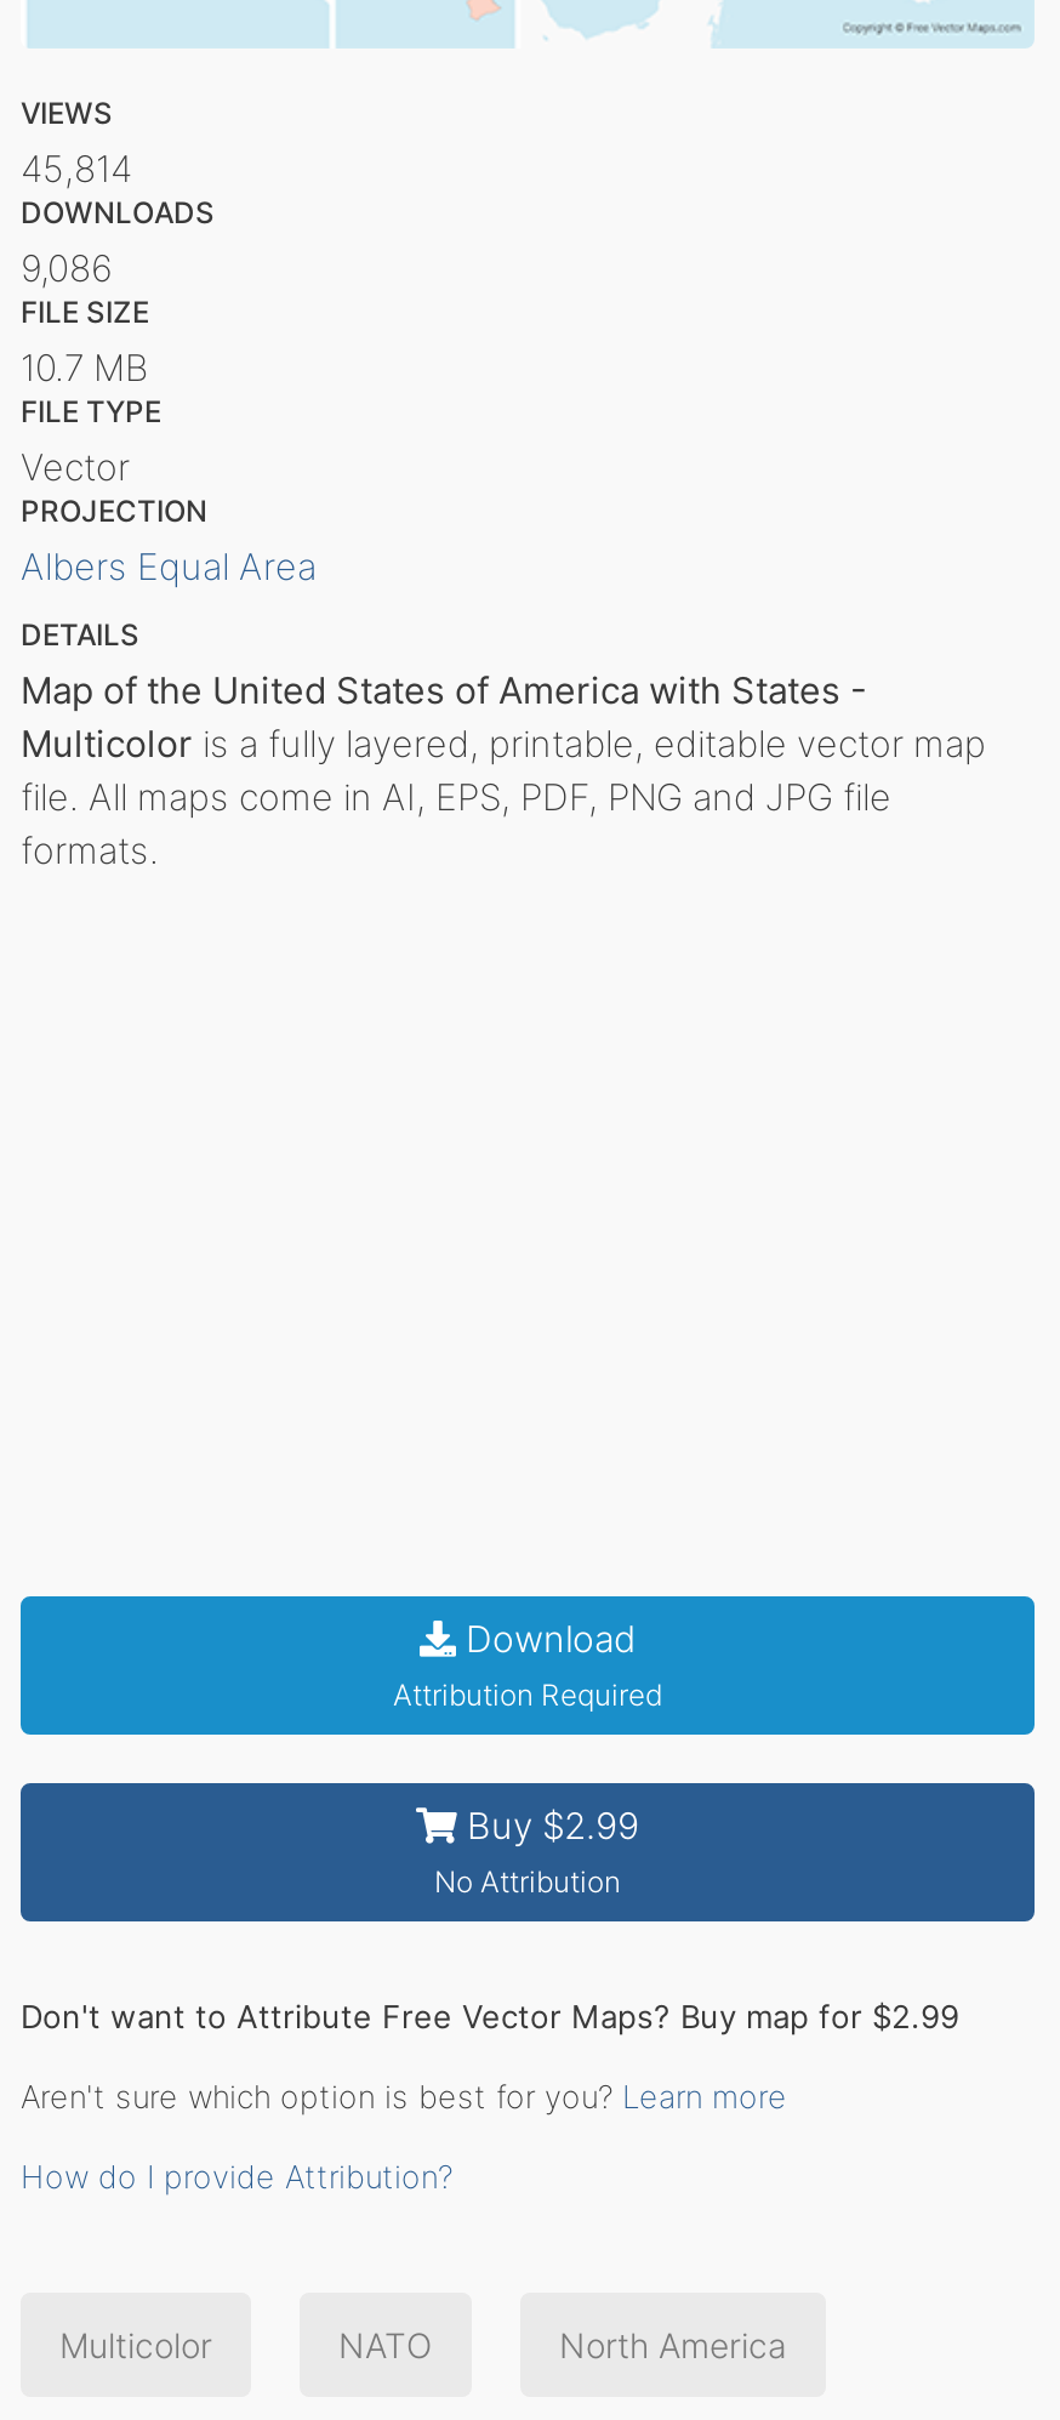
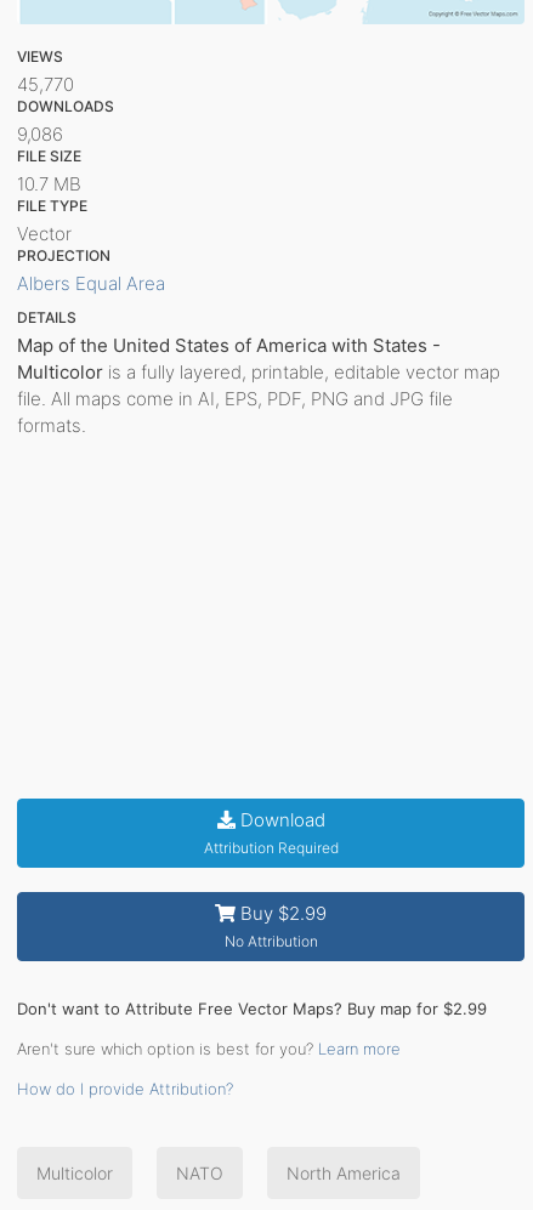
- 45,814
+ 45,770
